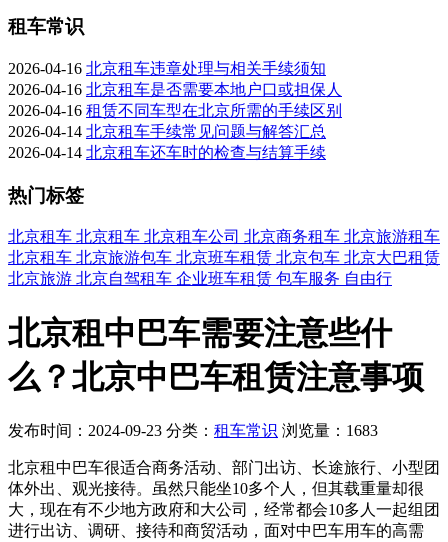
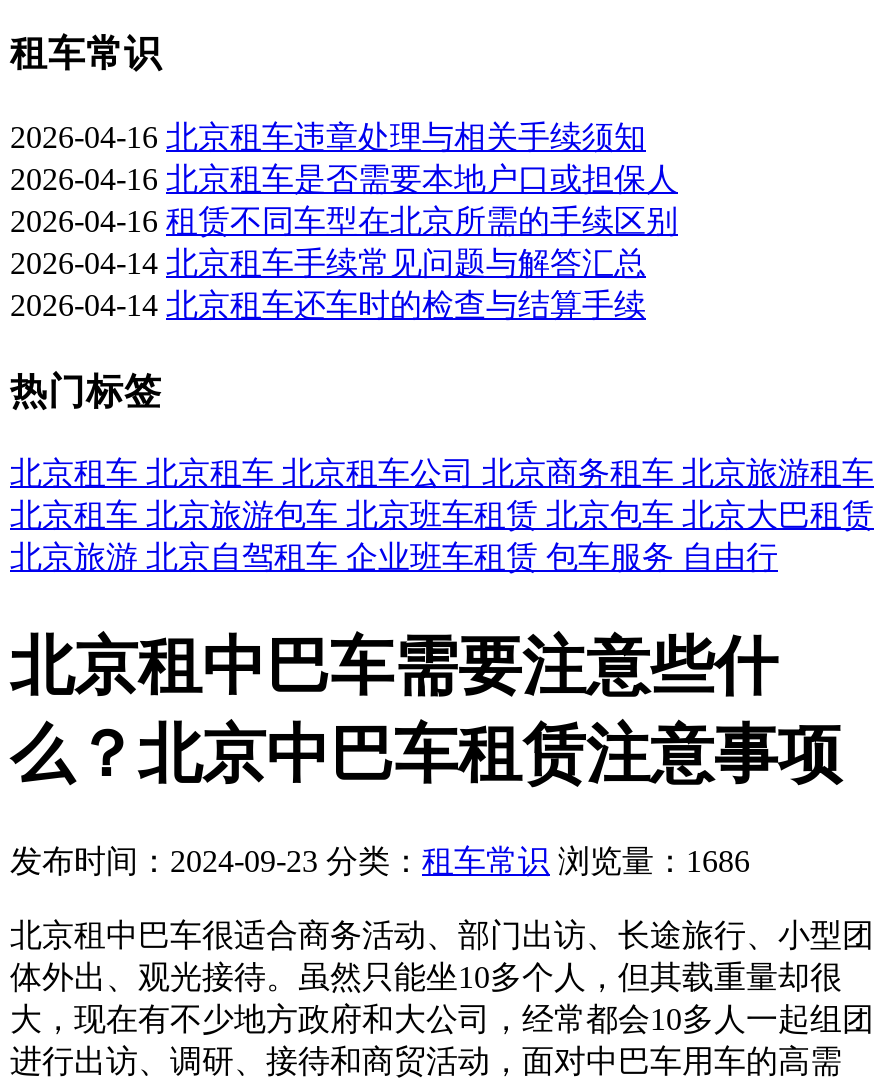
- 发布时间：2024-09-23 分类：租车常识 浏览量：1683
+ 发布时间：2024-09-23 分类：租车常识 浏览量：1686
